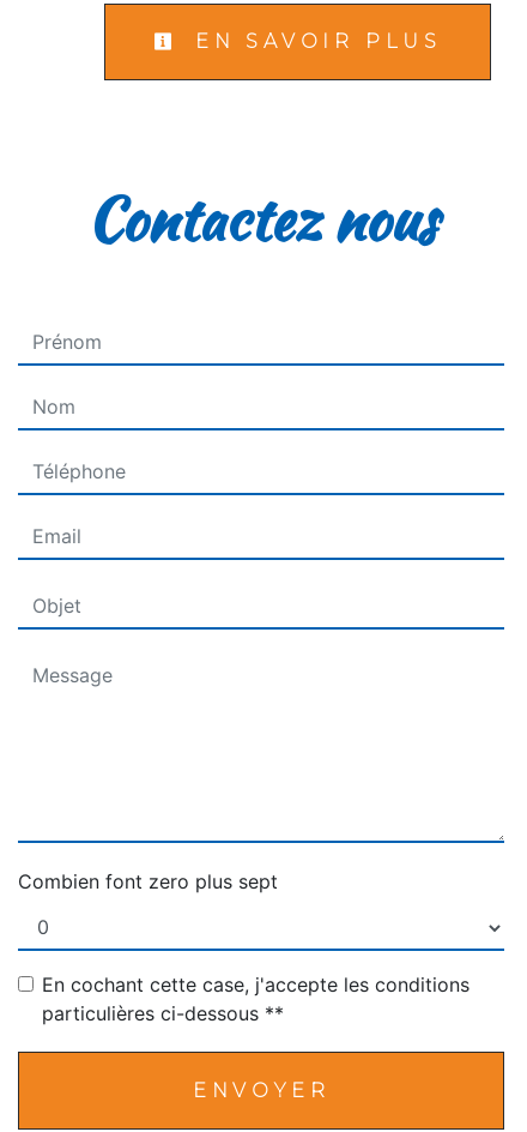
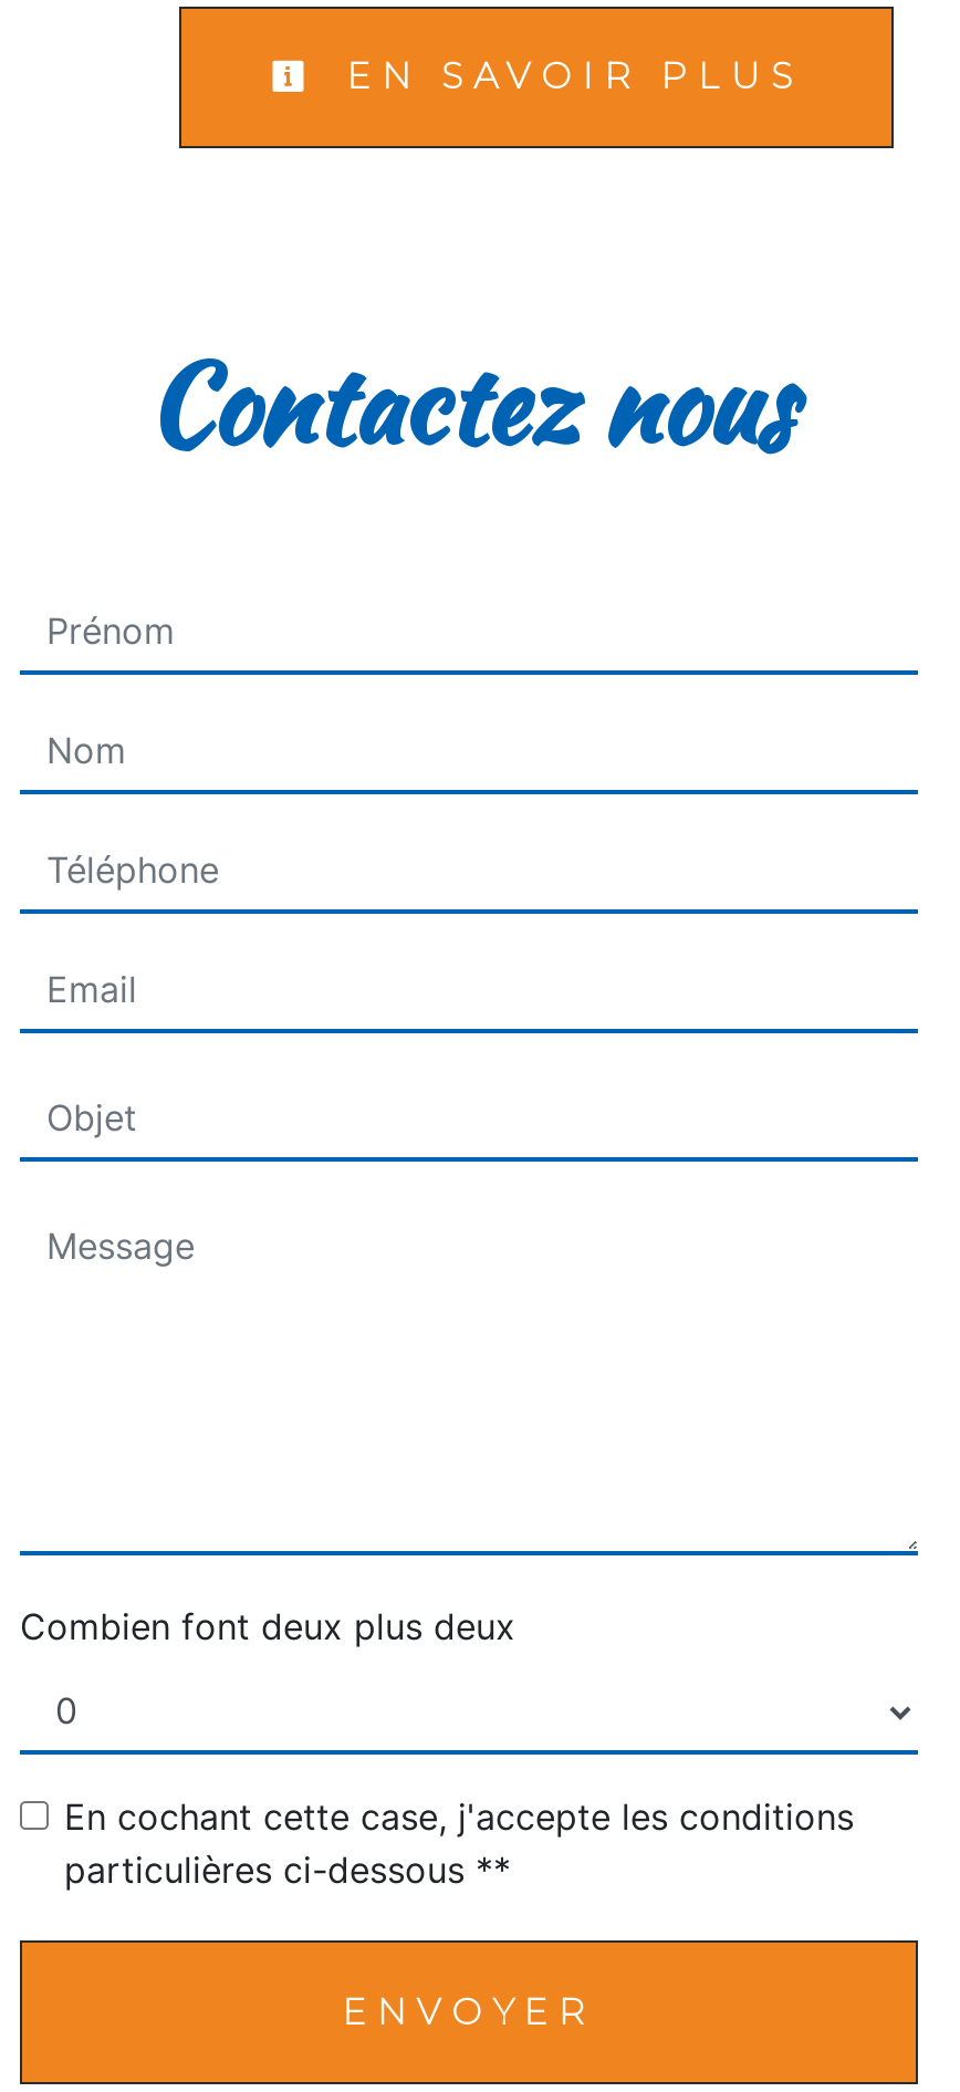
- Combien font zero plus sept
+ Combien font deux plus deux
